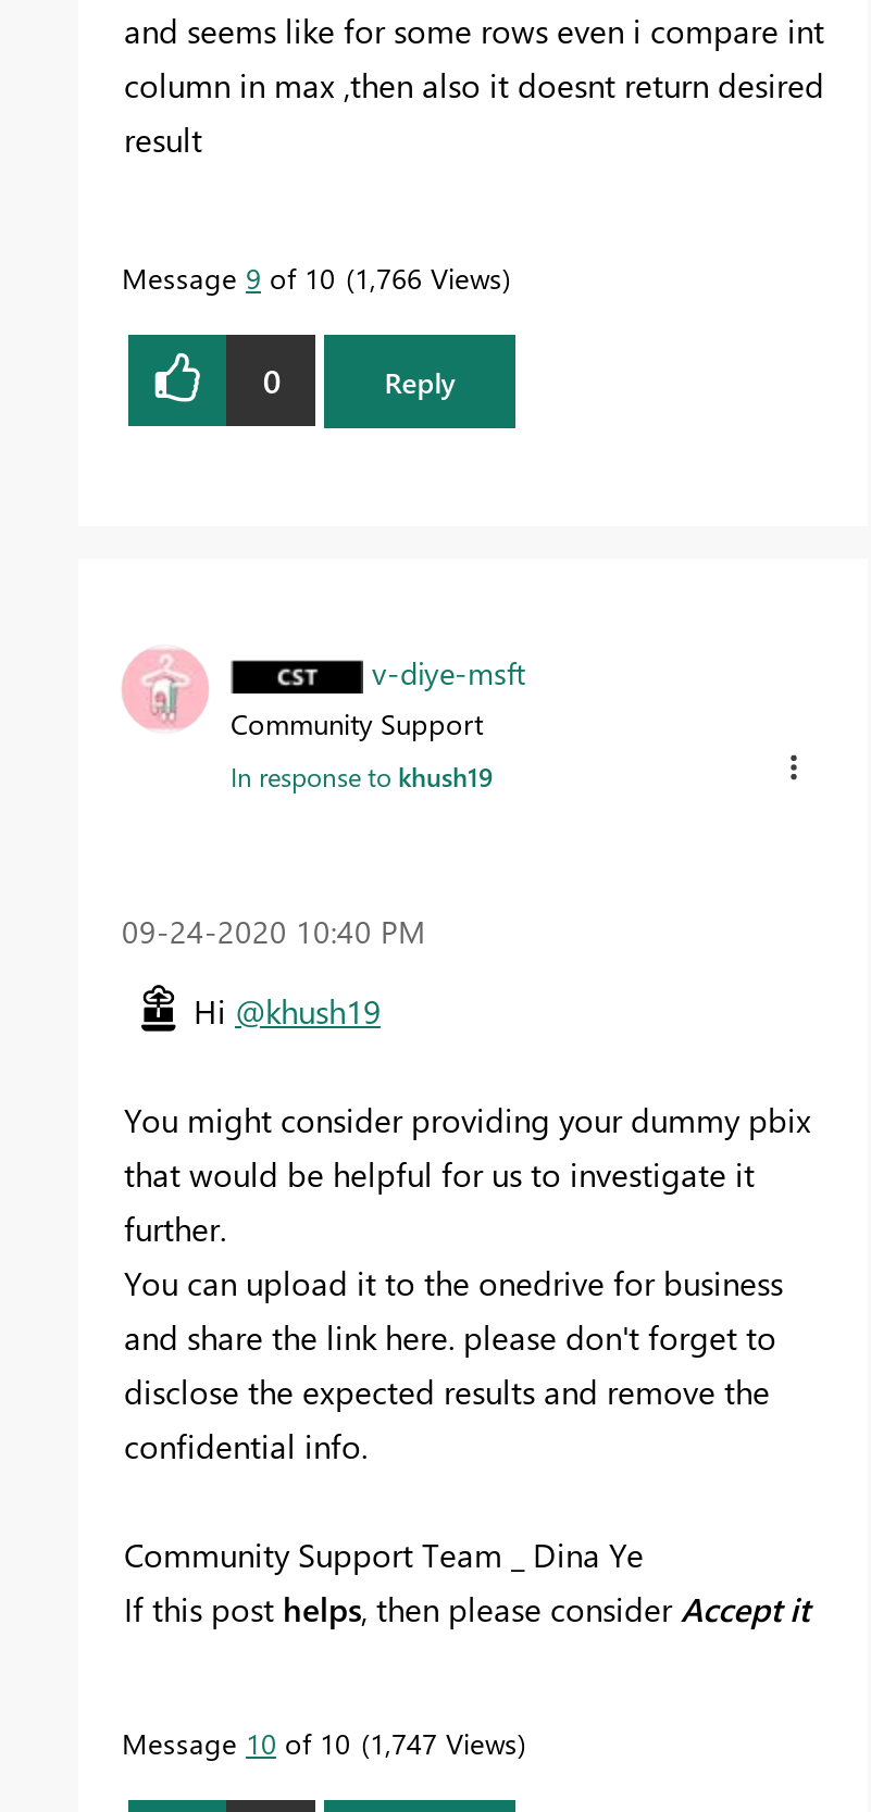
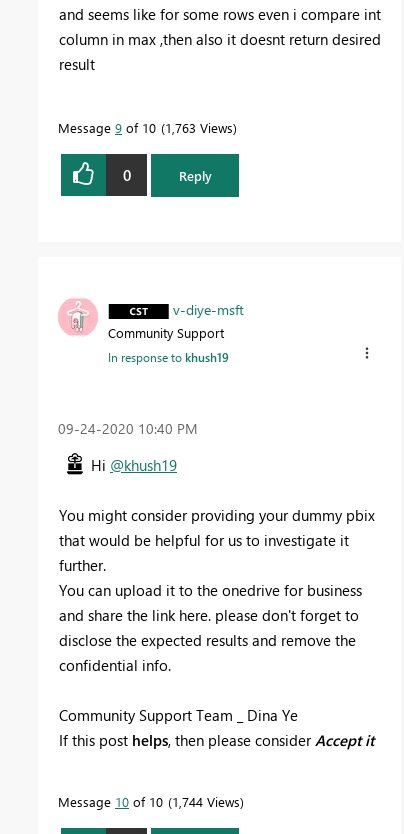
- Message 9 of 10 1,766 Views
+ Message 9 of 10 1,763 Views

- Message 10 of 10 1,747 Views
+ Message 10 of 10 1,744 Views
